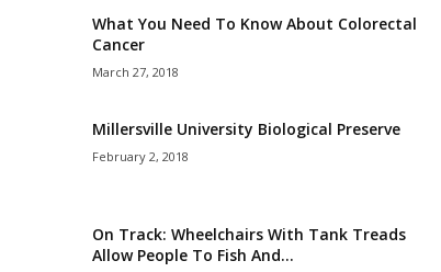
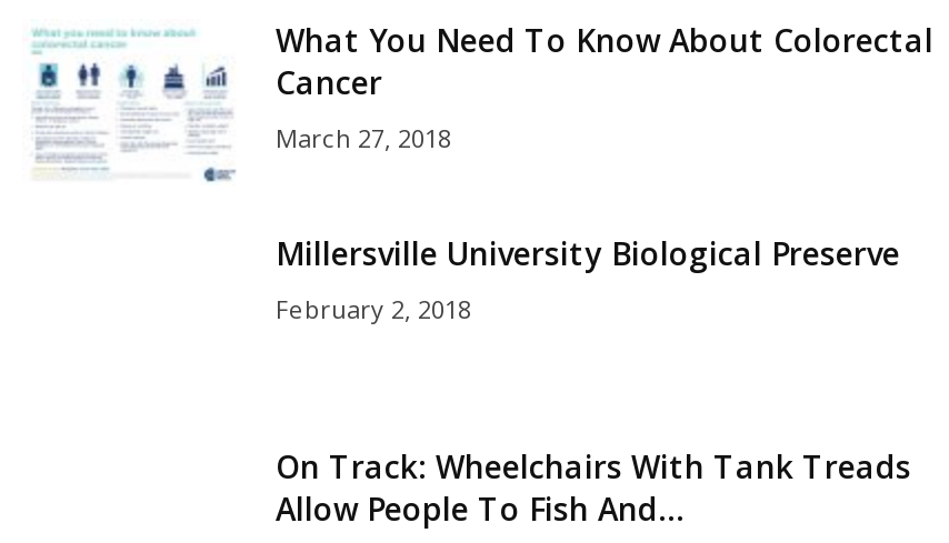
+ [image]
